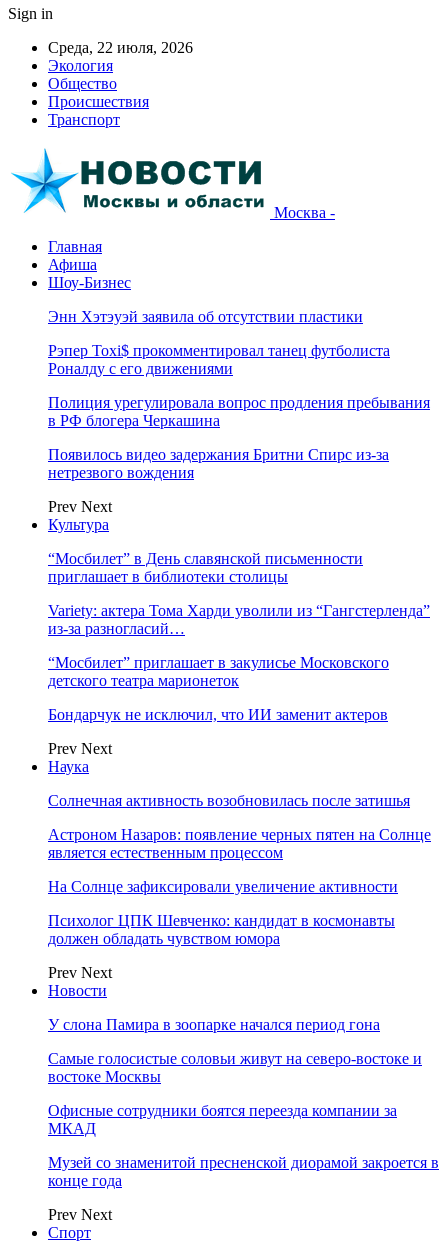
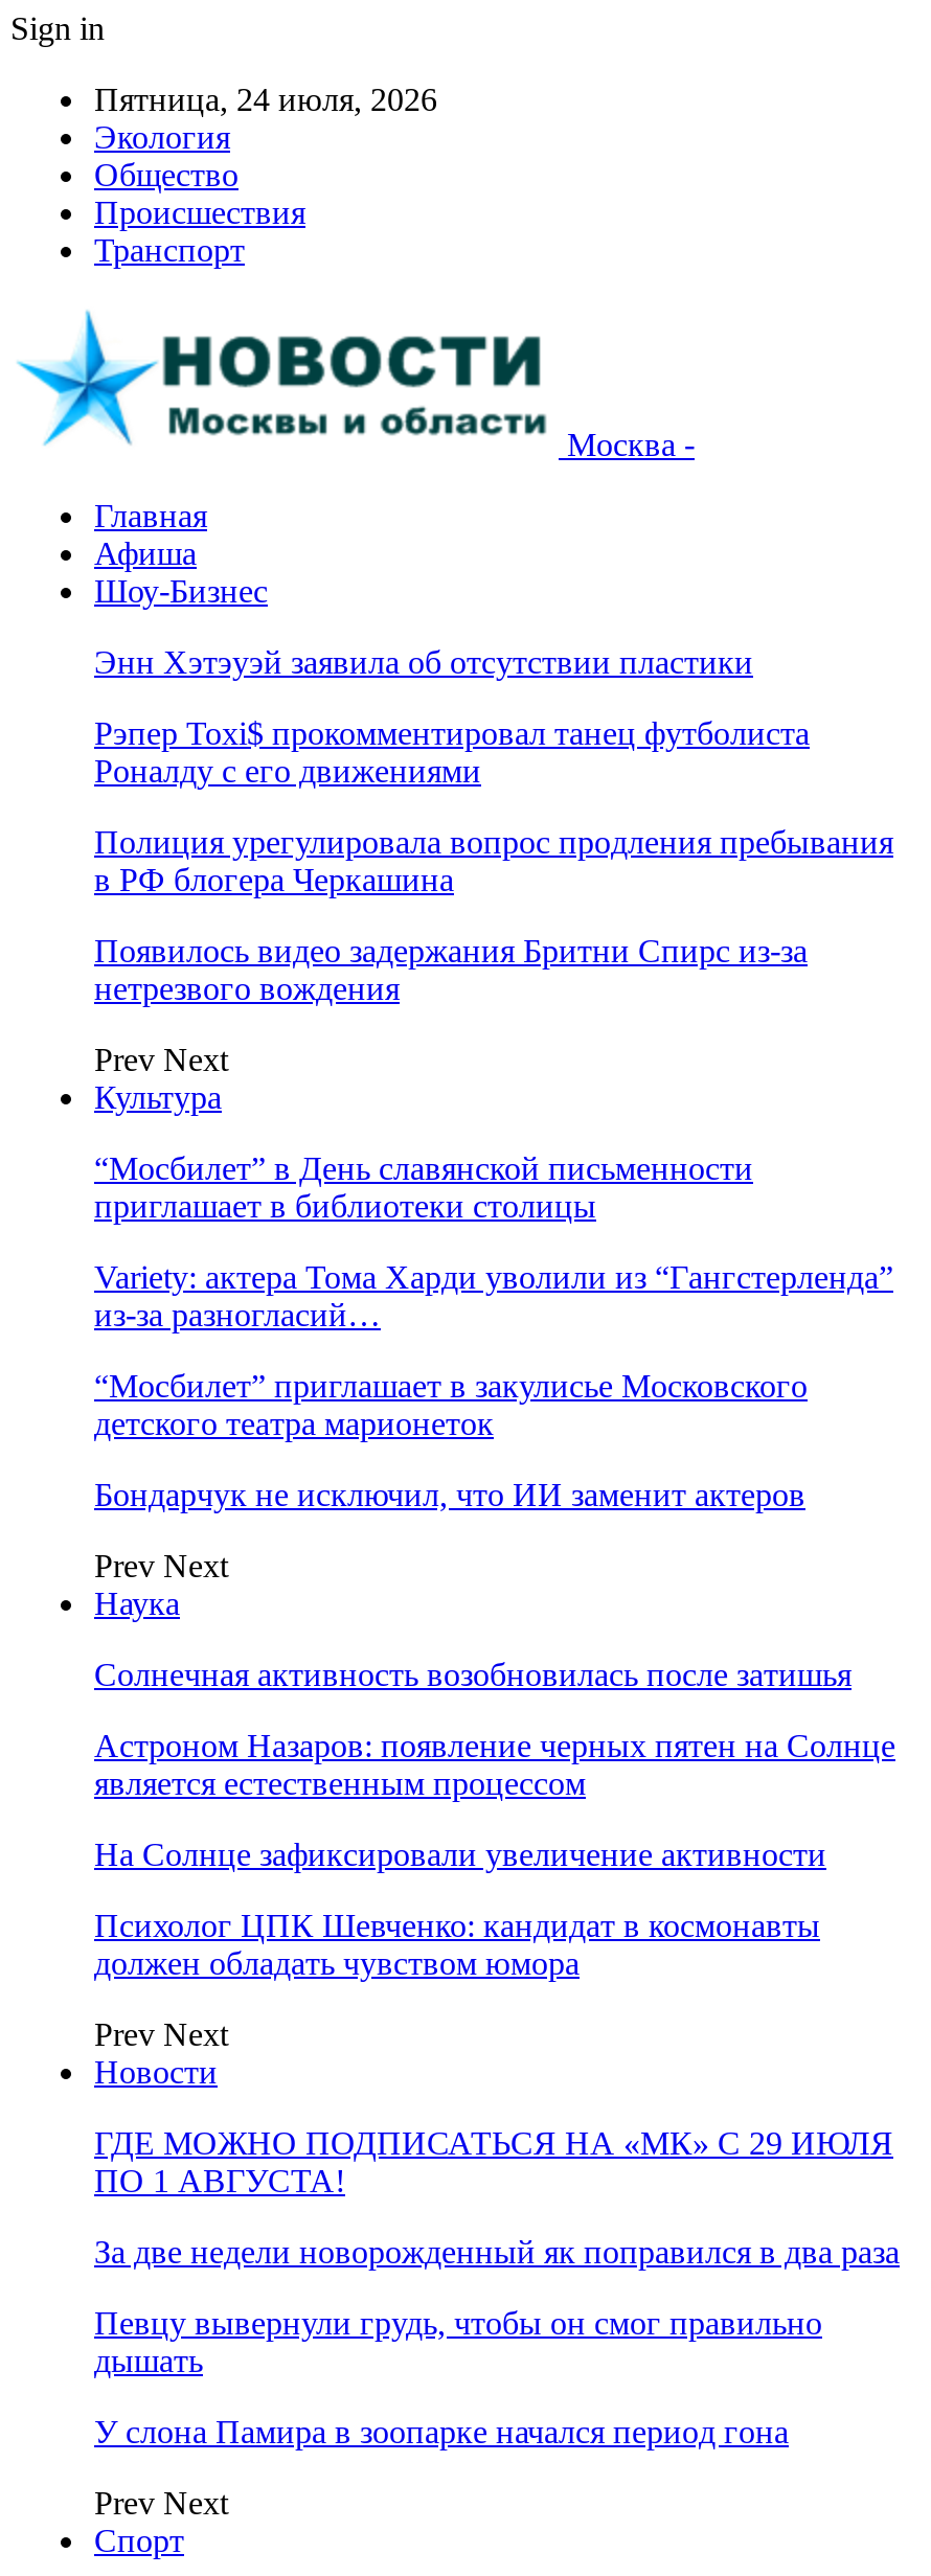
- Среда, 22 июля, 2026
+ Пятница, 24 июля, 2026

+ ГДЕ МОЖНО ПОДПИСАТЬСЯ НА «МК» С 29 ИЮЛЯ
+ ПО 1 АВГУСТА!
+ За две недели новорожденный як поправился в два раза
+ Певцу вывернули грудь, чтобы он смог правильно
+ дышать

moved down: У слона Памира в зоопарке начался период гона

- Самые голосистые соловьи живут на северо-востоке и
- востоке Москвы
- Офисные сотрудники боятся переезда компании за
- МКАД
- Музей со знаменитой пресненской диорамой закроется в
- конце года
